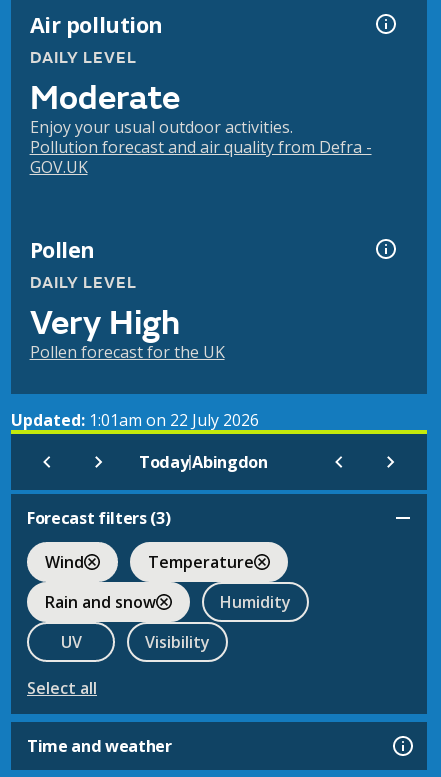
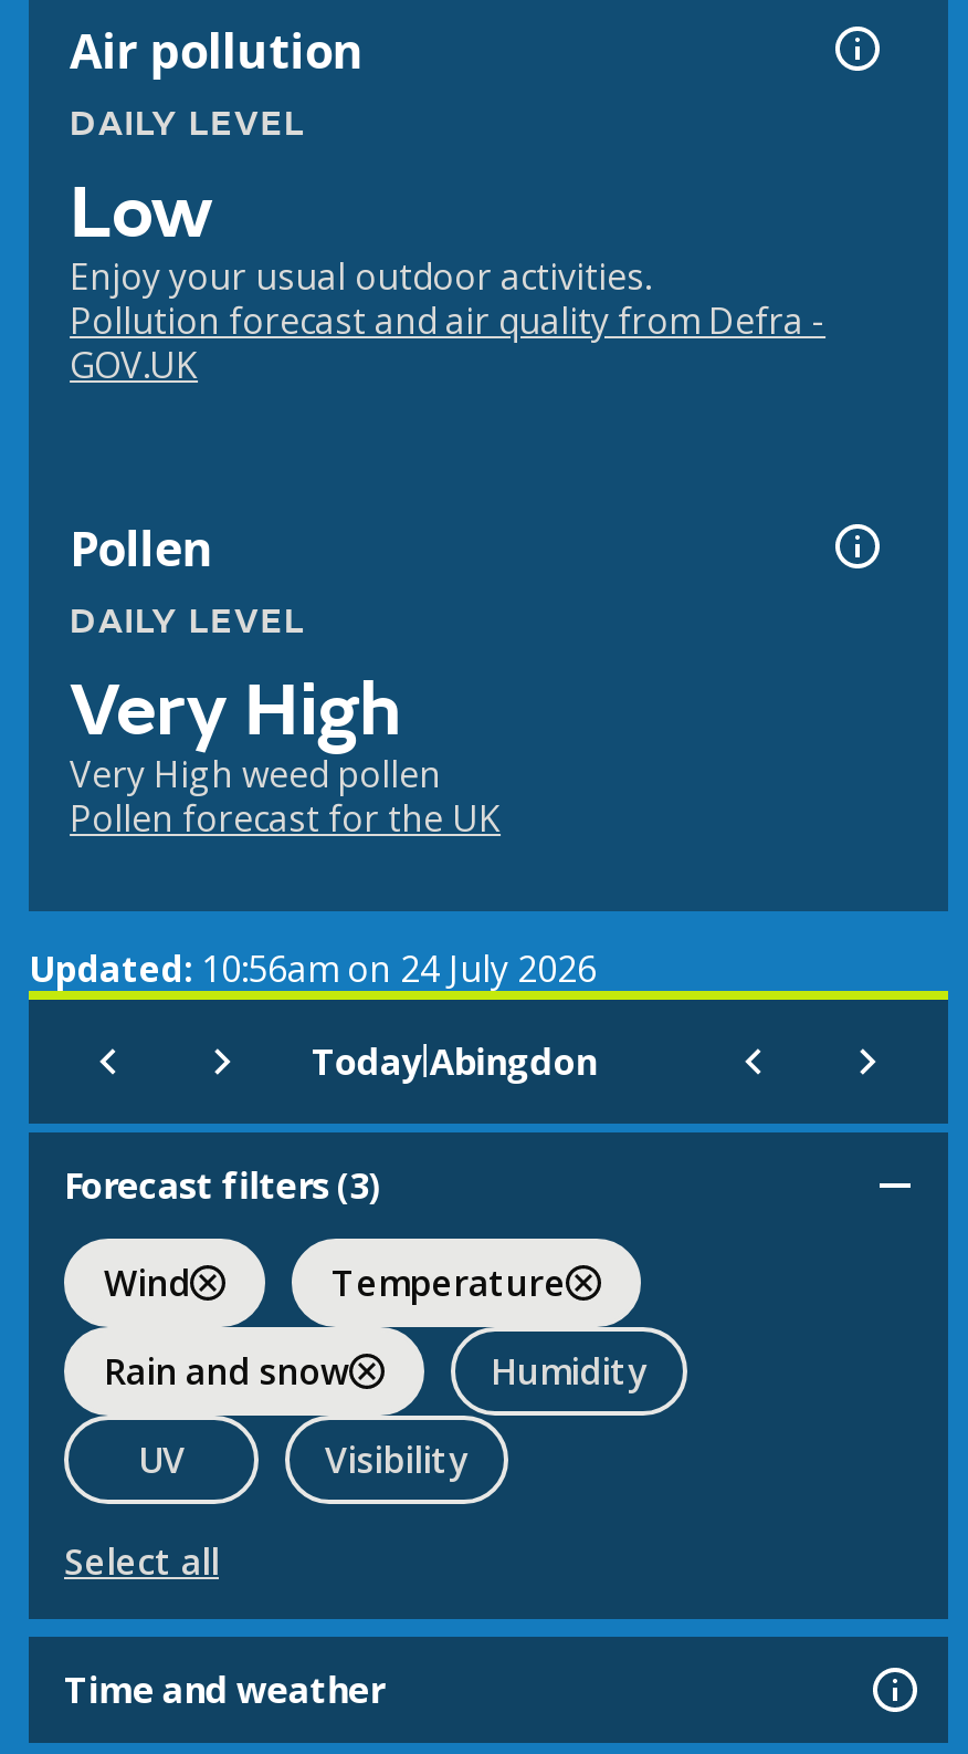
- Moderate
+ Low

+ Very High weed pollen

- Updated: 1:01am on 22 July 2026
+ Updated: 10:56am on 24 July 2026
